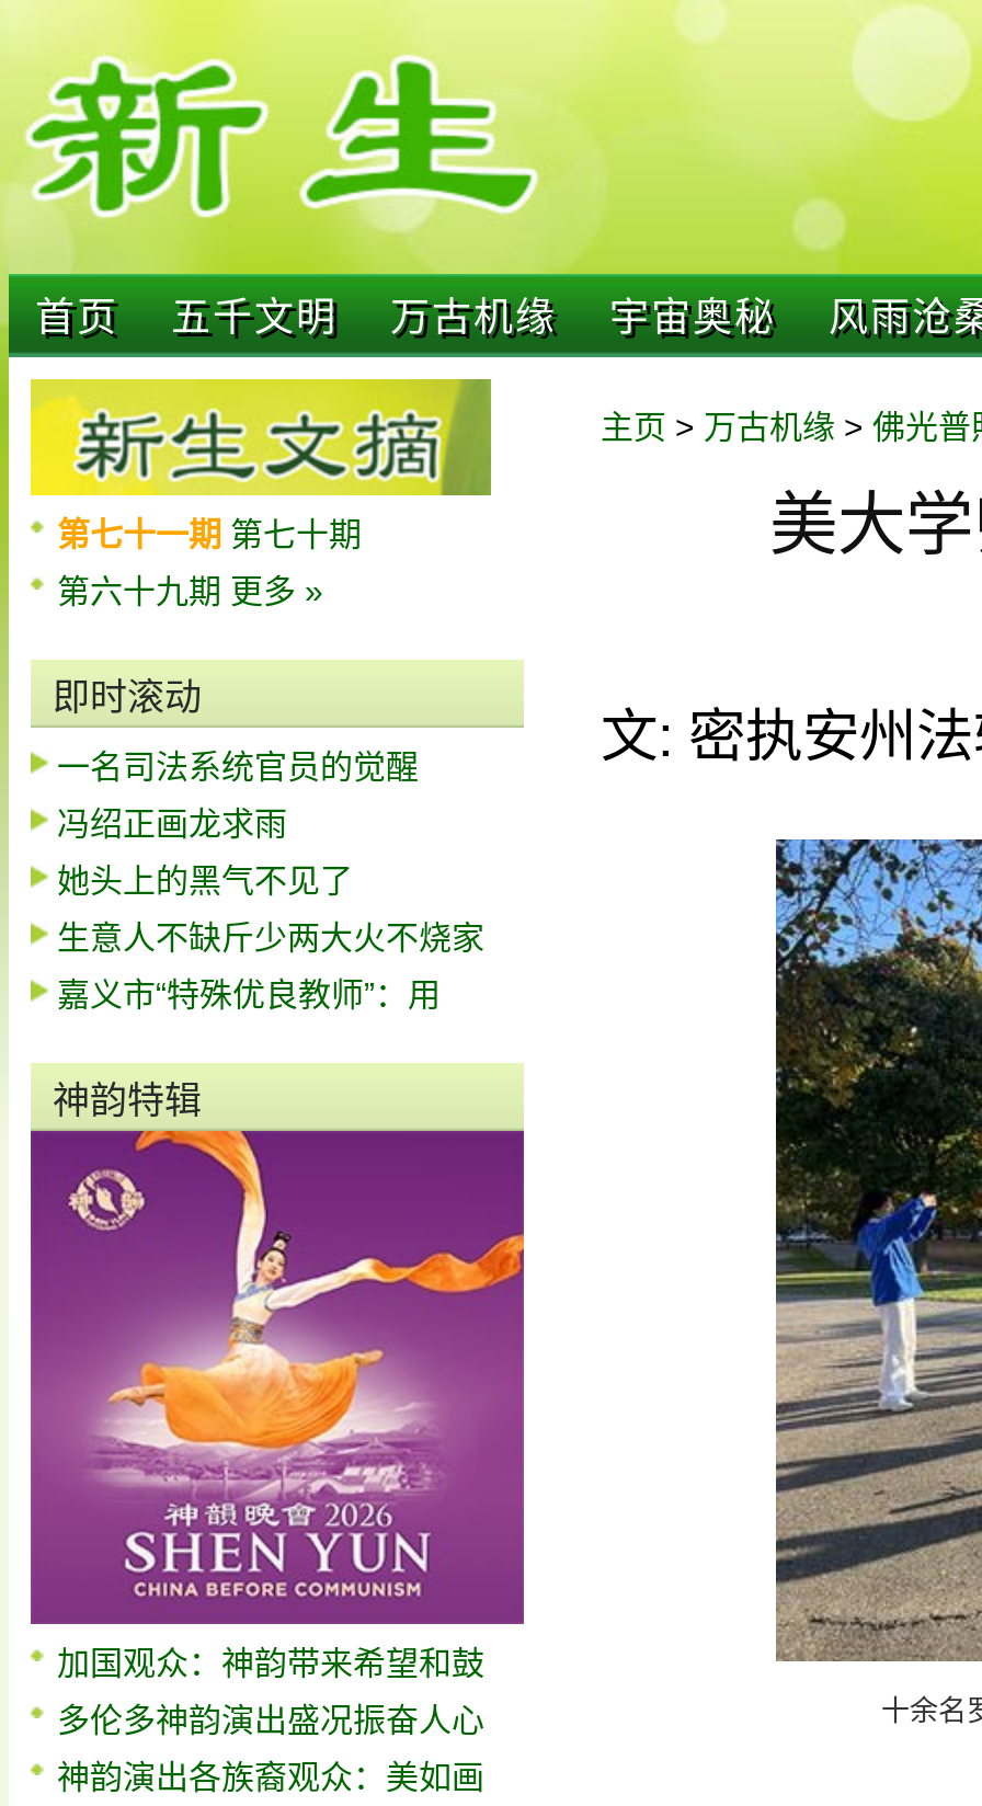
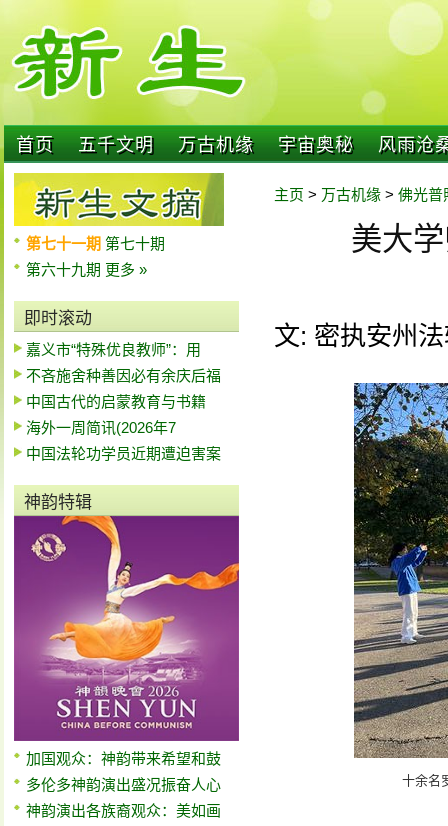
- 一名司法系统官员的觉醒
- 冯绍正画龙求雨
- 她头上的黑气不见了
- 生意人不缺斤少两大火不烧家

moved up: 嘉义市“特殊优良教师”：用

+ 不吝施舍种善因必有余庆后福
+ 中国古代的启蒙教育与书籍
+ 海外一周简讯(2026年7
+ 中国法轮功学员近期遭迫害案
